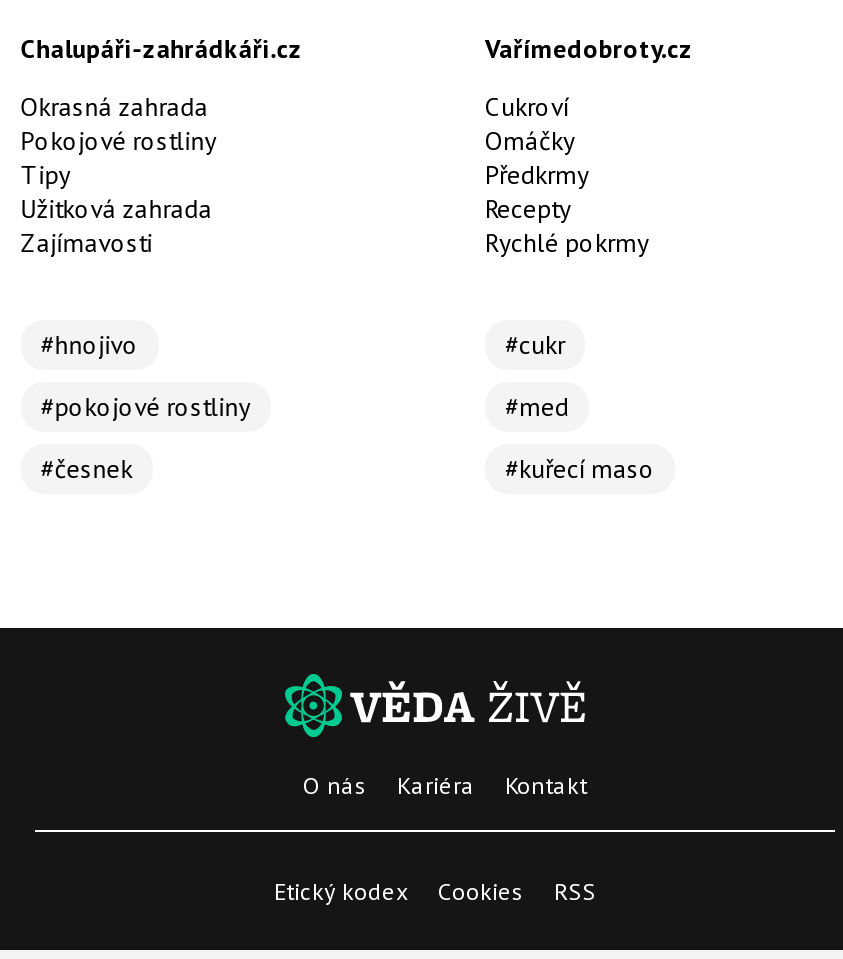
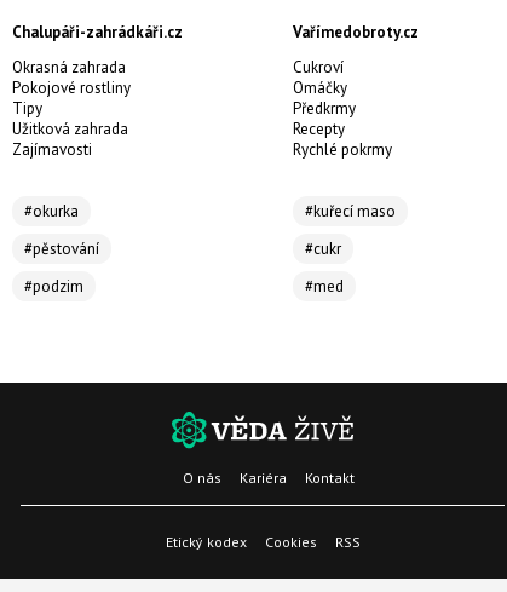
- #hnojivo
+ #okurka

moved down: #cukr | #med

- #pokojové rostliny
+ #pěstování

- #česnek
+ #podzim

moved up: #kuřecí maso
